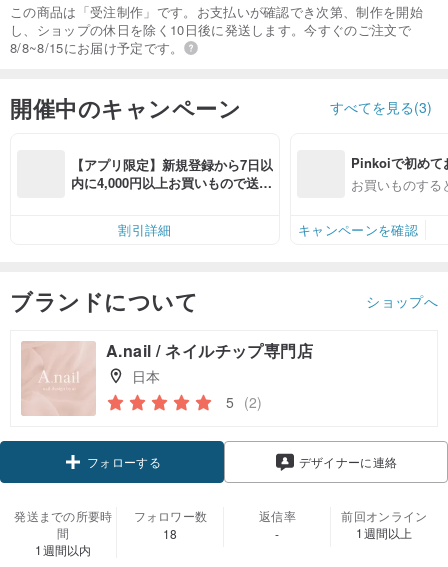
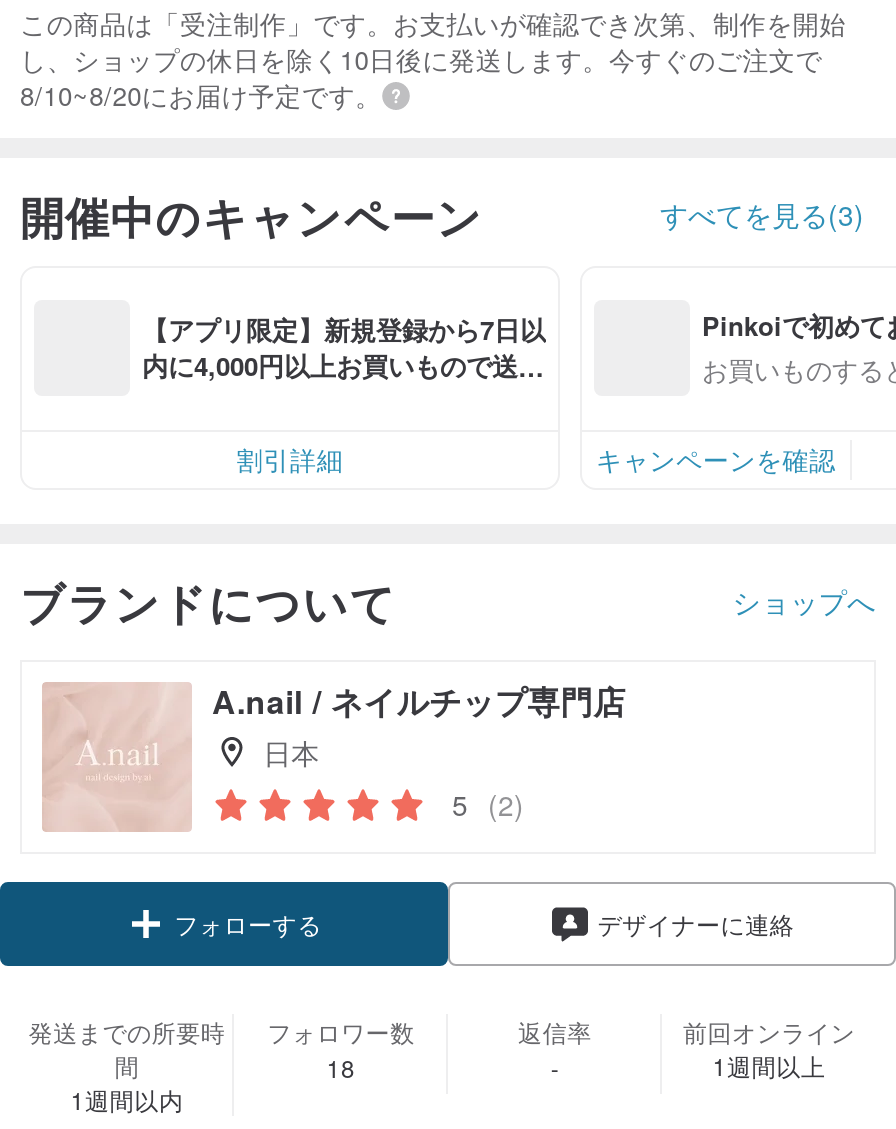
- 8/8~8/15にお届け予定です。
+ 8/10~8/20にお届け予定です。
